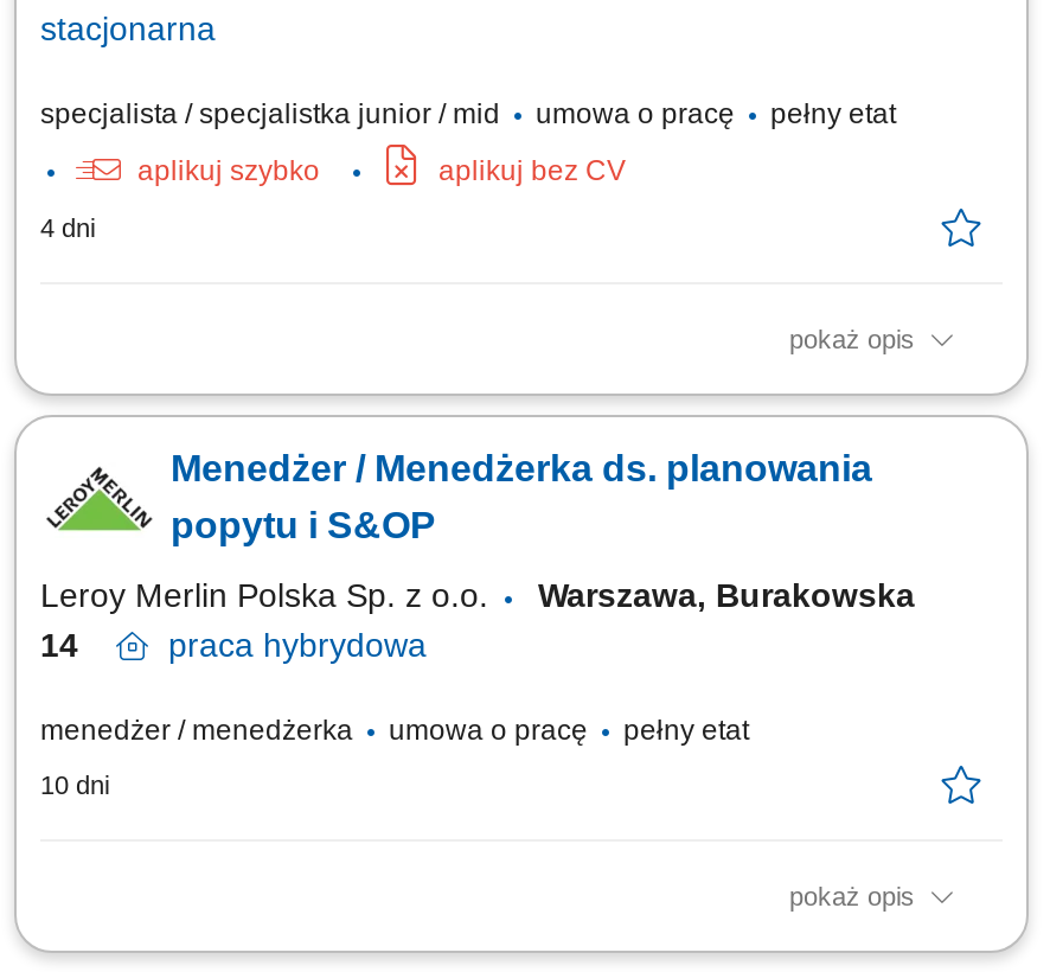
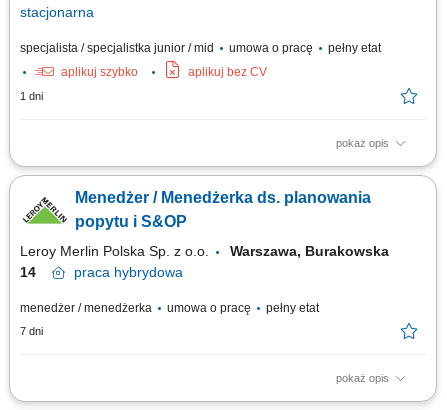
- 4 dni
+ 1 dni

- 10 dni
+ 7 dni
